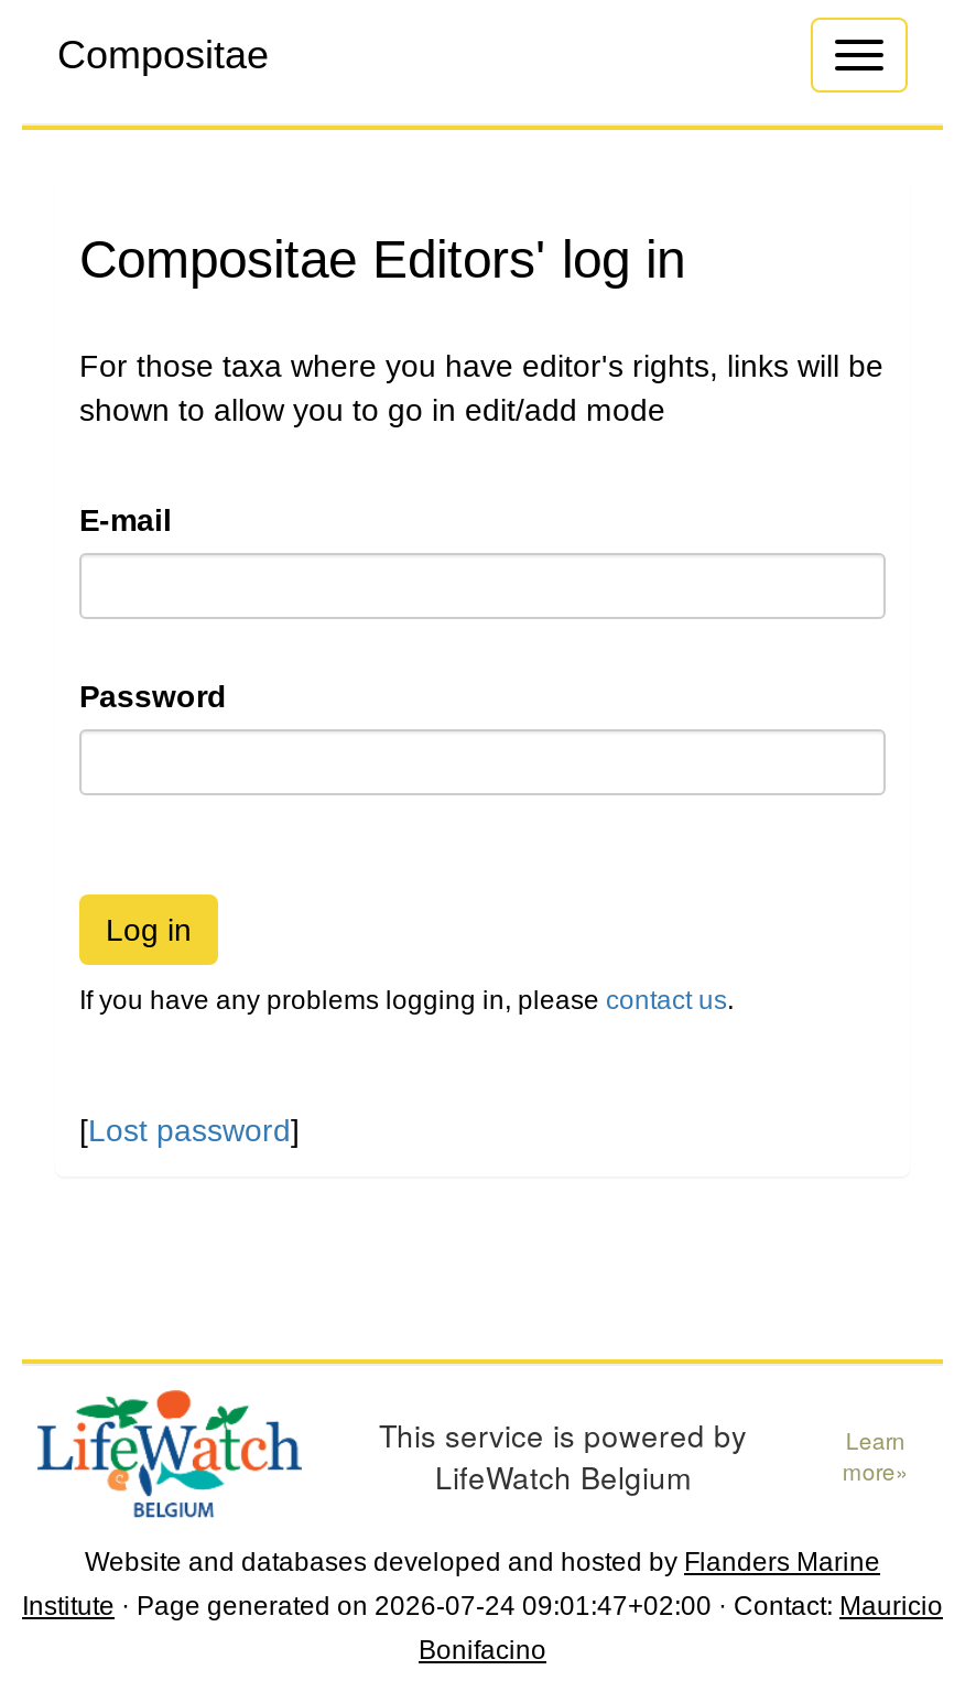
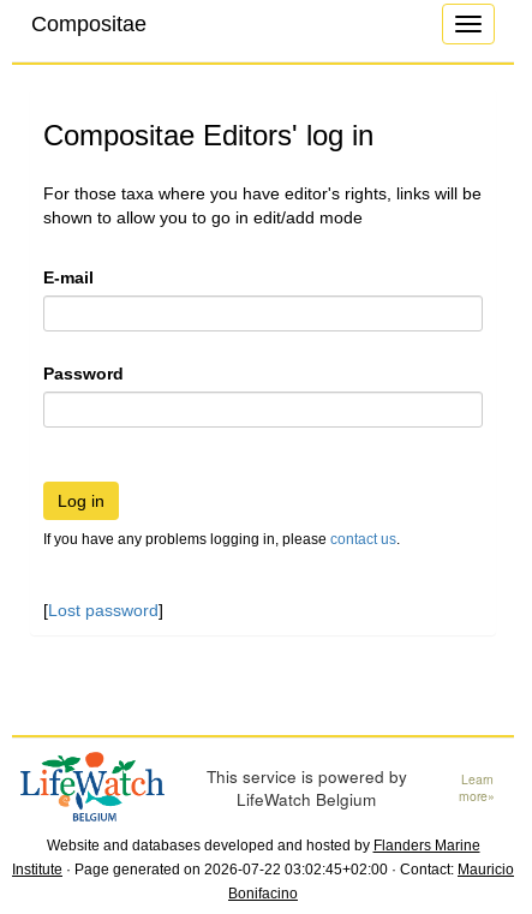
- Institute · Page generated on 2026-07-24 09:01:47+02:00 · Contact: Mauricio
+ Institute · Page generated on 2026-07-22 03:02:45+02:00 · Contact: Mauricio
